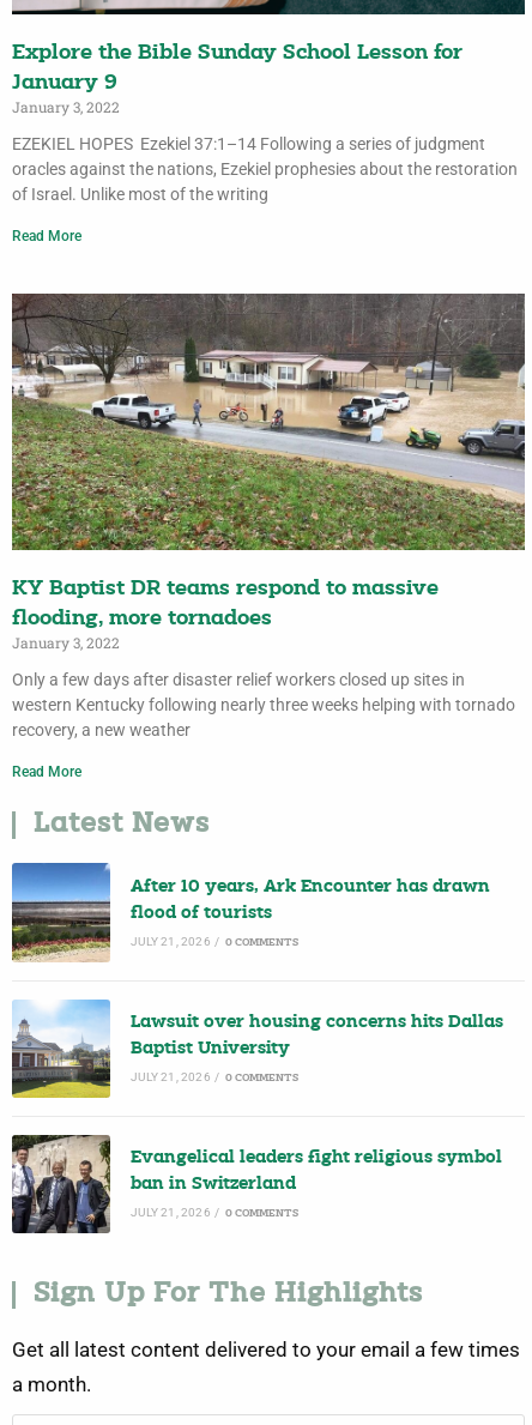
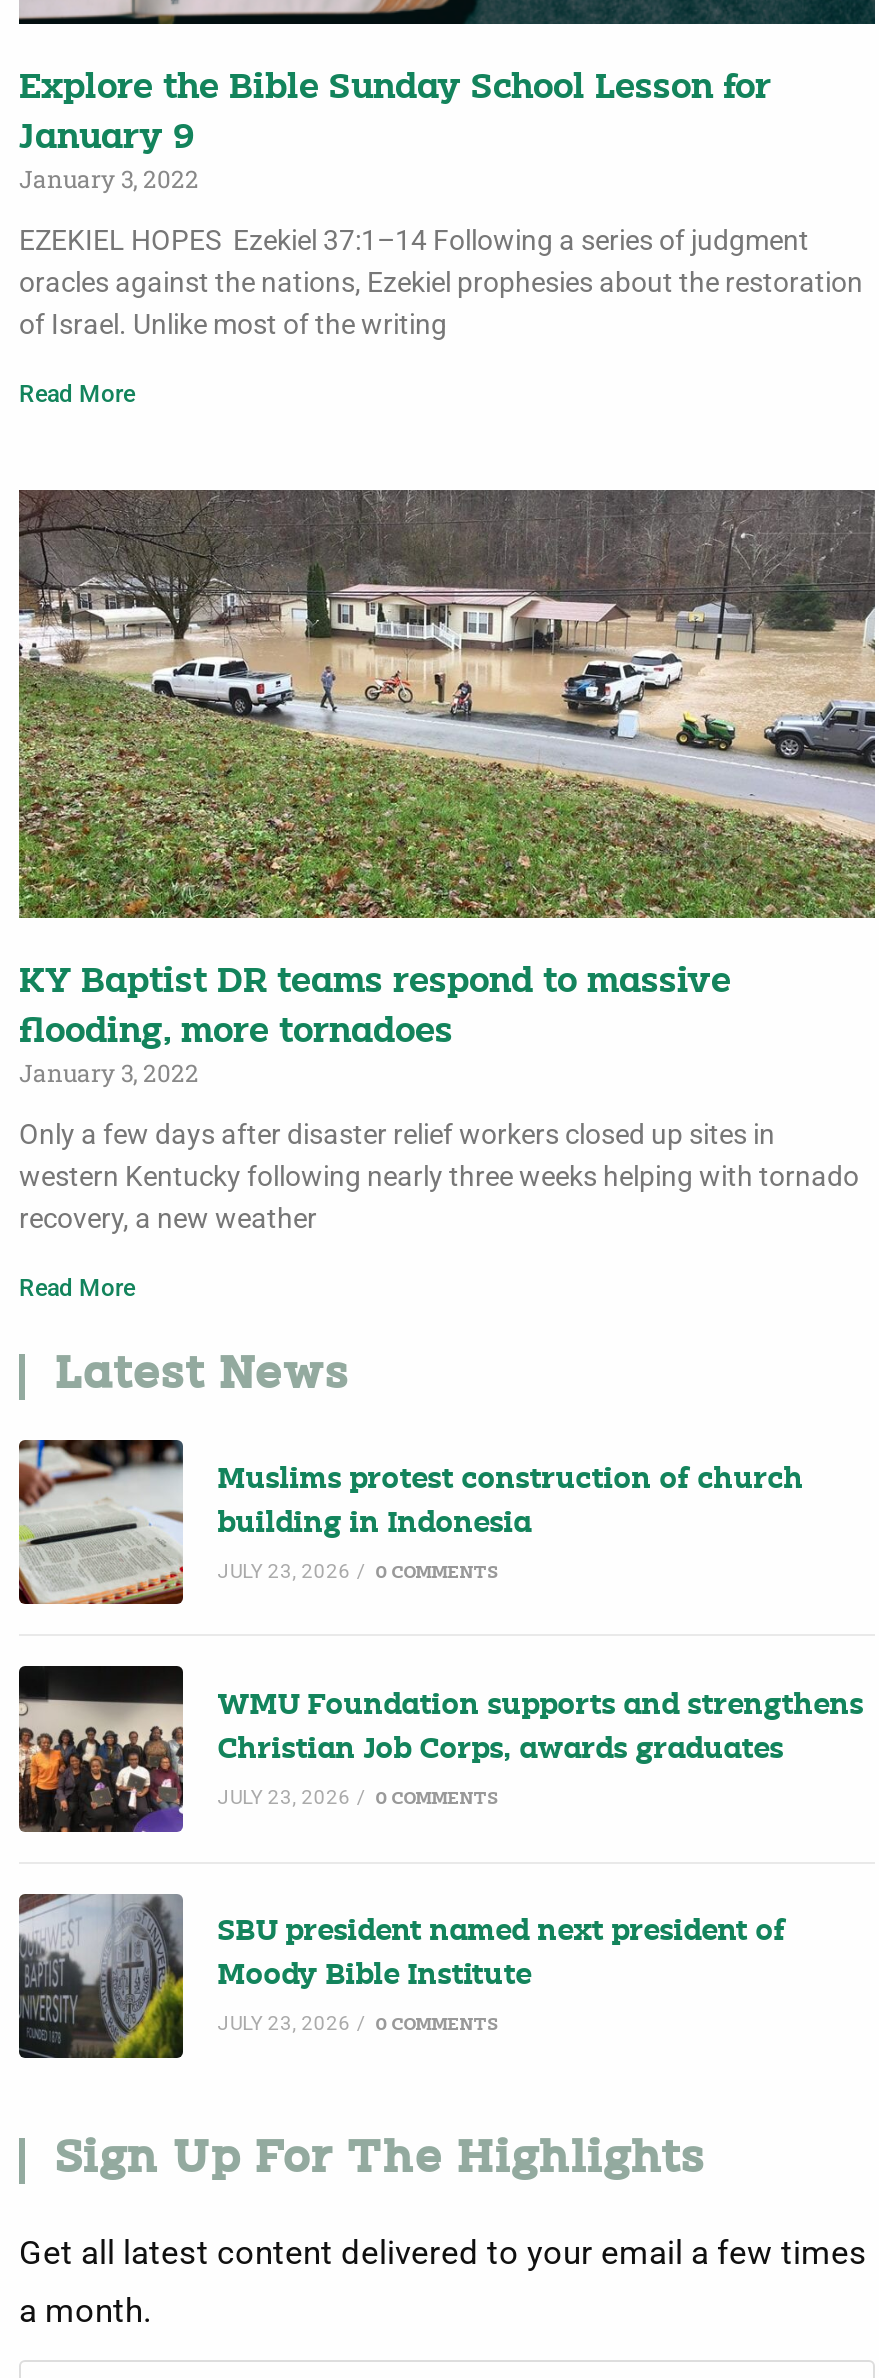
- [image]
- After 10 years, Ark Encounter has drawn
+ [image]
+ Muslims protest construction of church

- flood of tourists
+ building in Indonesia

- JULY 21, 2026 / 0 COMMENTS
+ JULY 23, 2026 / 0 COMMENTS

- [image]
- Lawsuit over housing concerns hits Dallas
+ [image]
+ WMU Foundation supports and strengthens

- Baptist University
+ Christian Job Corps, awards graduates

- JULY 21, 2026 / 0 COMMENTS
+ JULY 23, 2026 / 0 COMMENTS

- [image]
- Evangelical leaders fight religious symbol
+ [image]
+ SBU president named next president of

- ban in Switzerland
+ Moody Bible Institute

- JULY 21, 2026 / 0 COMMENTS
+ JULY 23, 2026 / 0 COMMENTS
